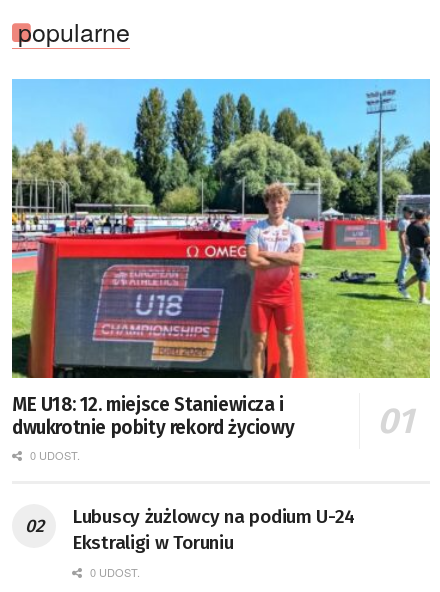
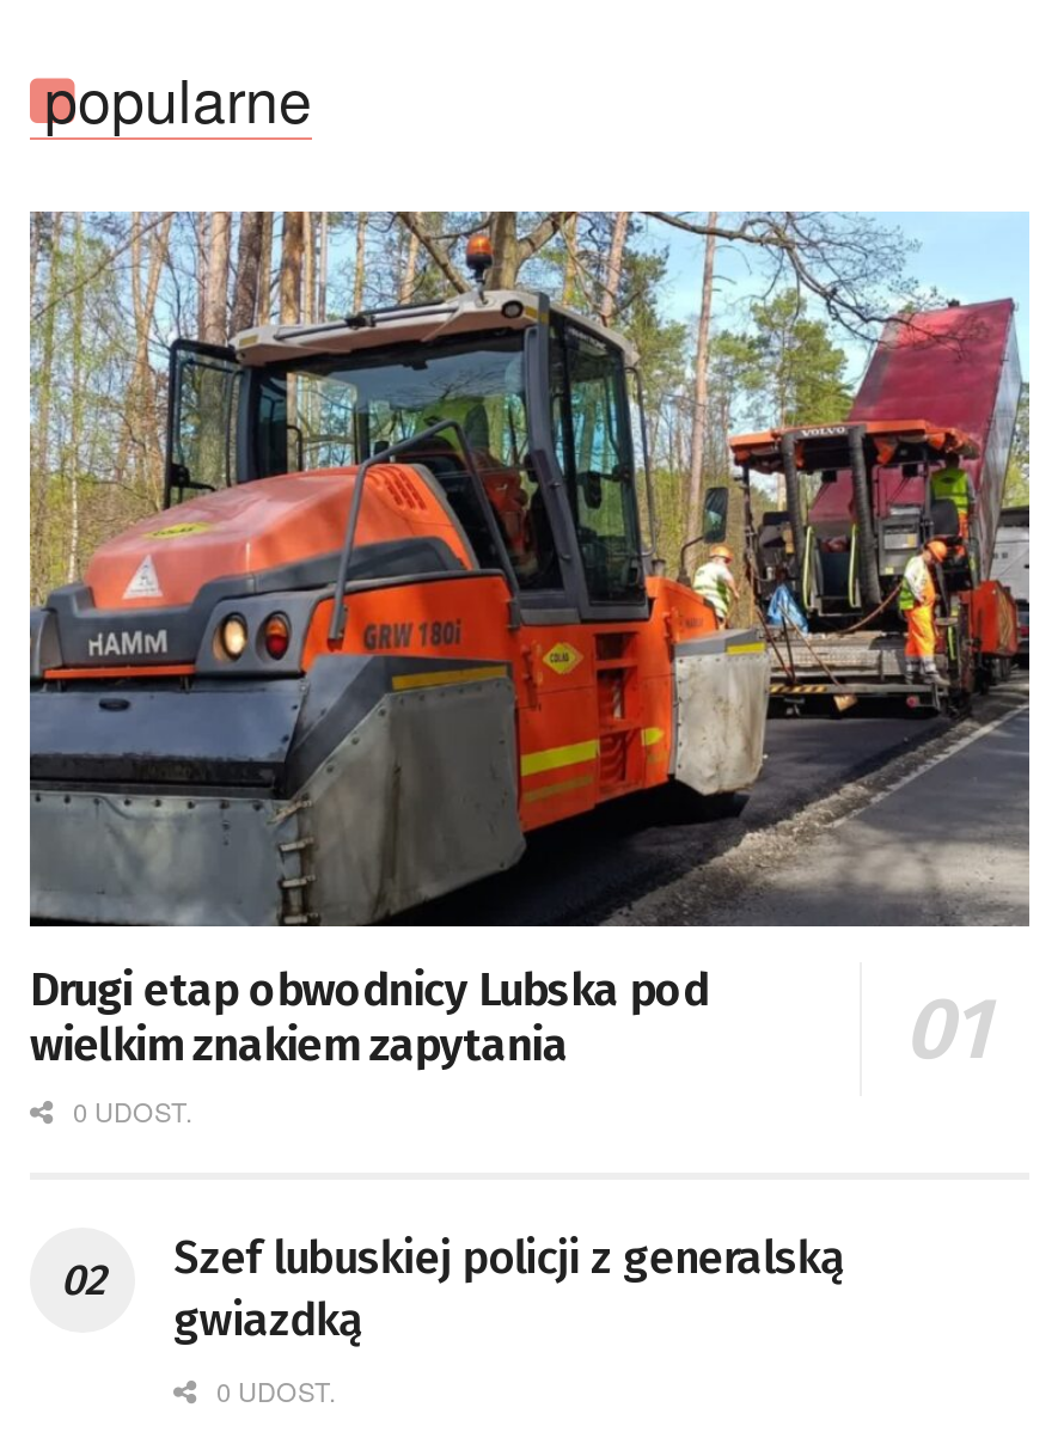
- [image]
- ME U18: 12. miejsce Staniewicza i
- dwukrotnie pobity rekord życiowy
+ [image]
+ Drugi etap obwodnicy Lubska pod
+ wielkim znakiem zapytania

- Lubuscy żużlowcy na podium U-24
- Ekstraligi w Toruniu
+ Szef lubuskiej policji z generalską
+ gwiazdką
